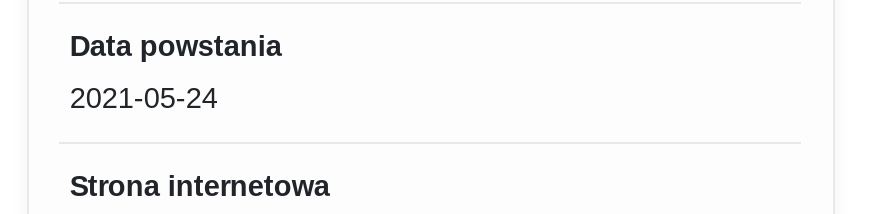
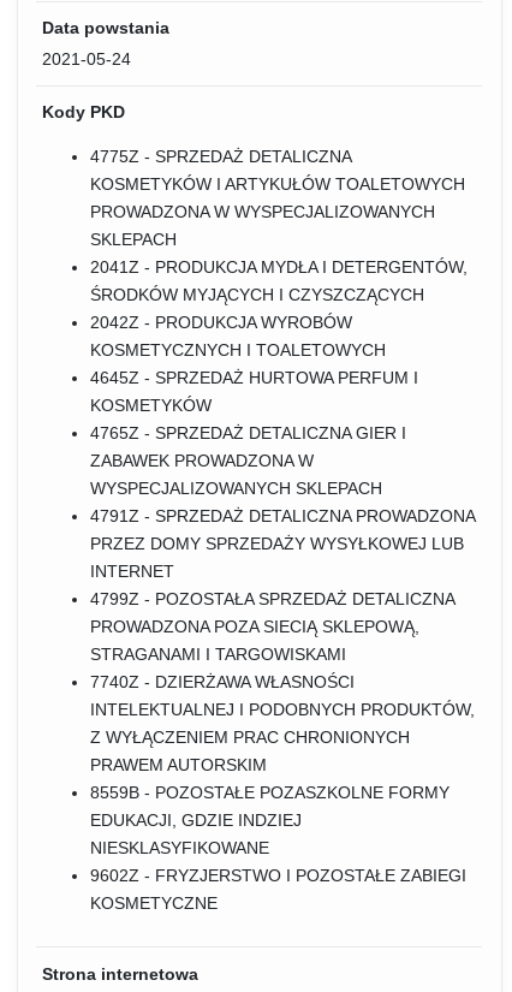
+ Kody PKD
+ 4775Z - SPRZEDAŻ DETALICZNA
+ KOSMETYKÓW I ARTYKUŁÓW TOALETOWYCH
+ PROWADZONA W WYSPECJALIZOWANYCH
+ SKLEPACH
+ 2041Z - PRODUKCJA MYDŁA I DETERGENTÓW,
+ ŚRODKÓW MYJĄCYCH I CZYSZCZĄCYCH
+ 2042Z - PRODUKCJA WYROBÓW
+ KOSMETYCZNYCH I TOALETOWYCH
+ 4645Z - SPRZEDAŻ HURTOWA PERFUM I
+ KOSMETYKÓW
+ 4765Z - SPRZEDAŻ DETALICZNA GIER I
+ ZABAWEK PROWADZONA W
+ WYSPECJALIZOWANYCH SKLEPACH
+ 4791Z - SPRZEDAŻ DETALICZNA PROWADZONA
+ PRZEZ DOMY SPRZEDAŻY WYSYŁKOWEJ LUB
+ INTERNET
+ 4799Z - POZOSTAŁA SPRZEDAŻ DETALICZNA
+ PROWADZONA POZA SIECIĄ SKLEPOWĄ,
+ STRAGANAMI I TARGOWISKAMI
+ 7740Z - DZIERŻAWA WŁASNOŚCI
+ INTELEKTUALNEJ I PODOBNYCH PRODUKTÓW,
+ Z WYŁĄCZENIEM PRAC CHRONIONYCH
+ PRAWEM AUTORSKIM
+ 8559B - POZOSTAŁE POZASZKOLNE FORMY
+ EDUKACJI, GDZIE INDZIEJ
+ NIESKLASYFIKOWANE
+ 9602Z - FRYZJERSTWO I POZOSTAŁE ZABIEGI
+ KOSMETYCZNE
